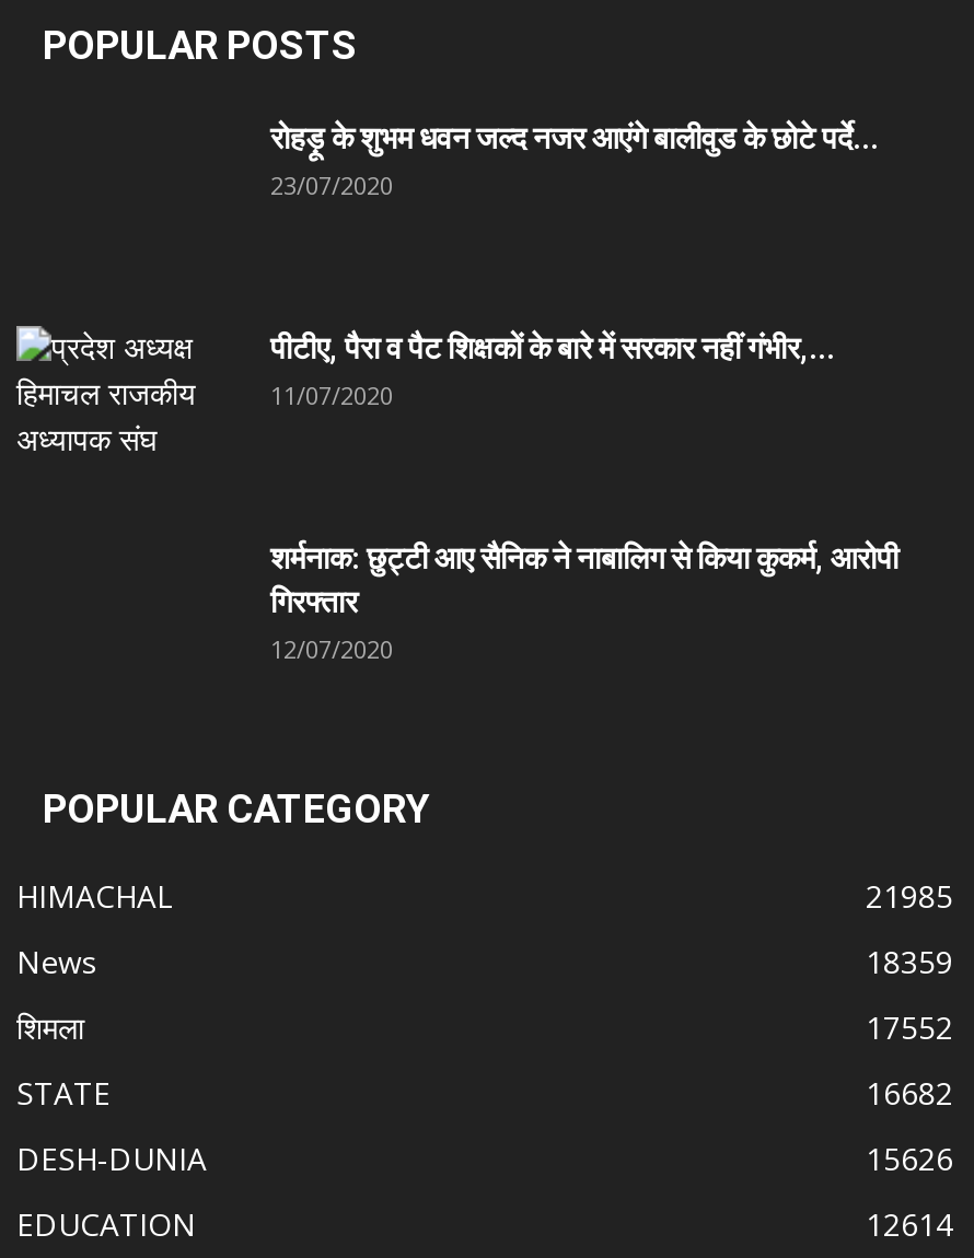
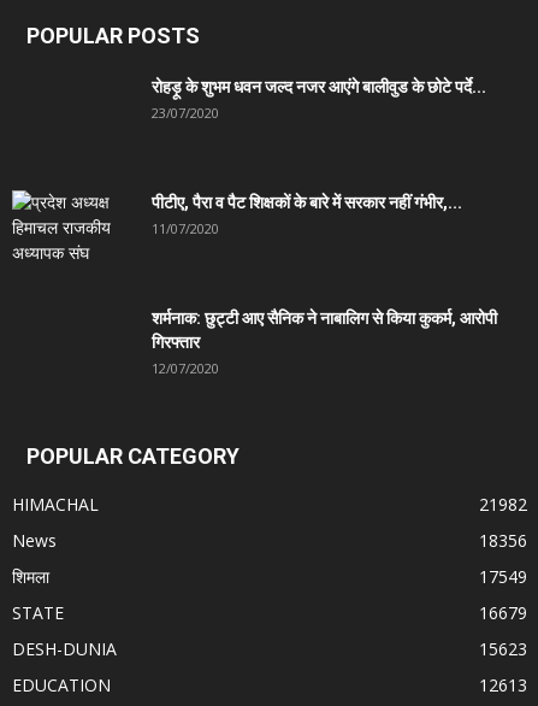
- 21985
+ 21982

- 18359
+ 18356

- 17552
+ 17549

- 16682
+ 16679

- 15626
+ 15623

- 12614
+ 12613
